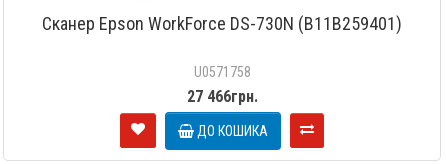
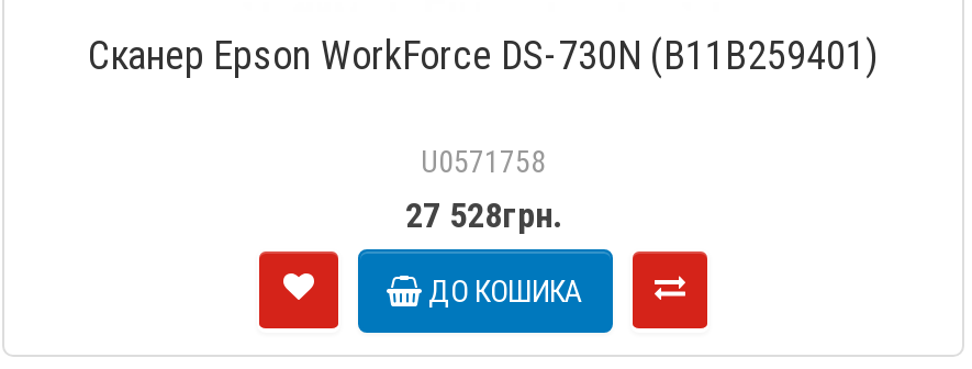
- 27 466грн.
+ 27 528грн.
